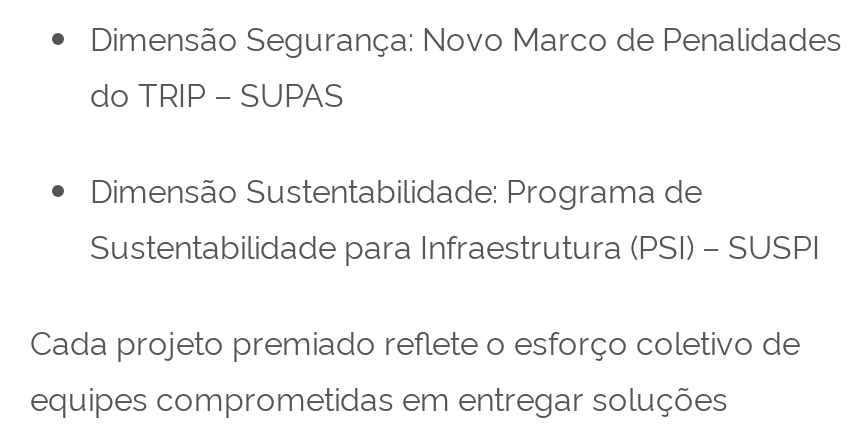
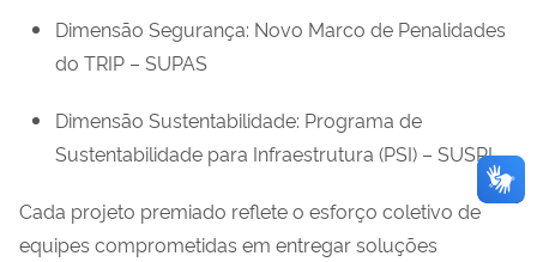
+ [image]
